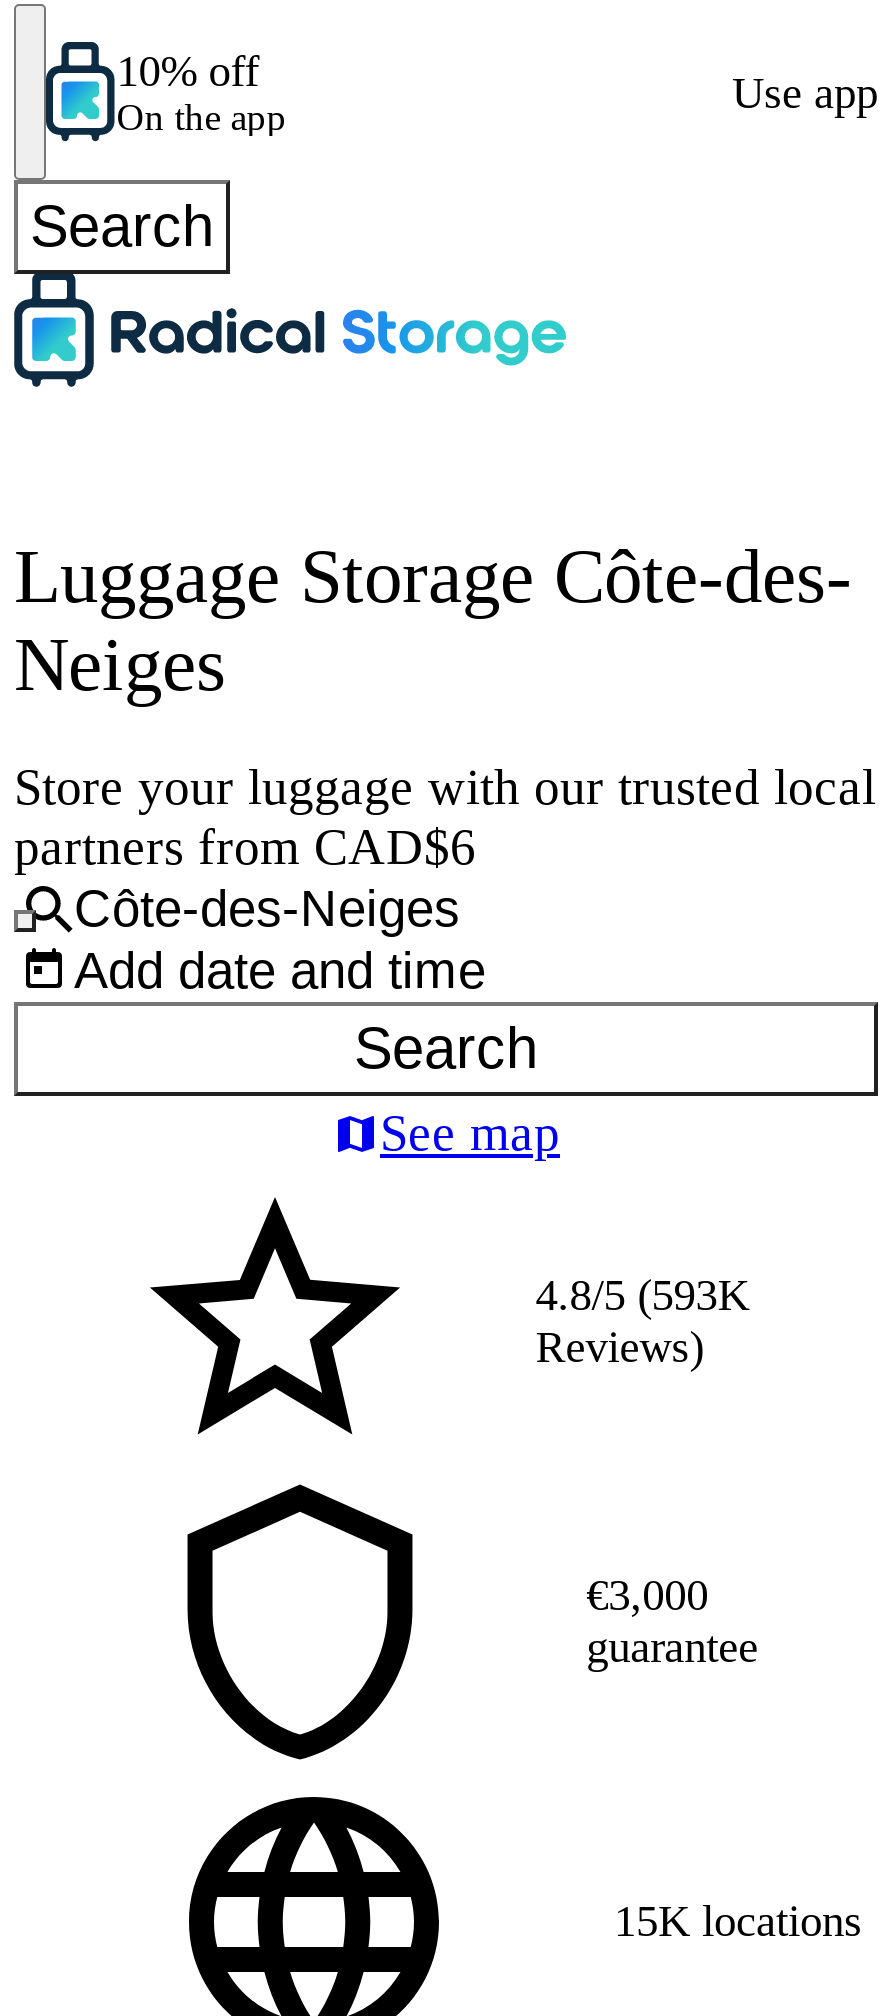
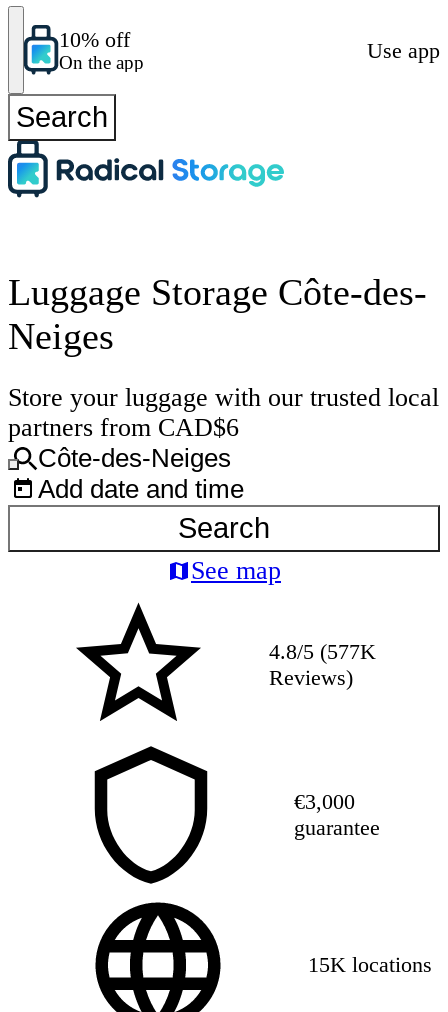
- 4.8/5 (593K
+ 4.8/5 (577K
